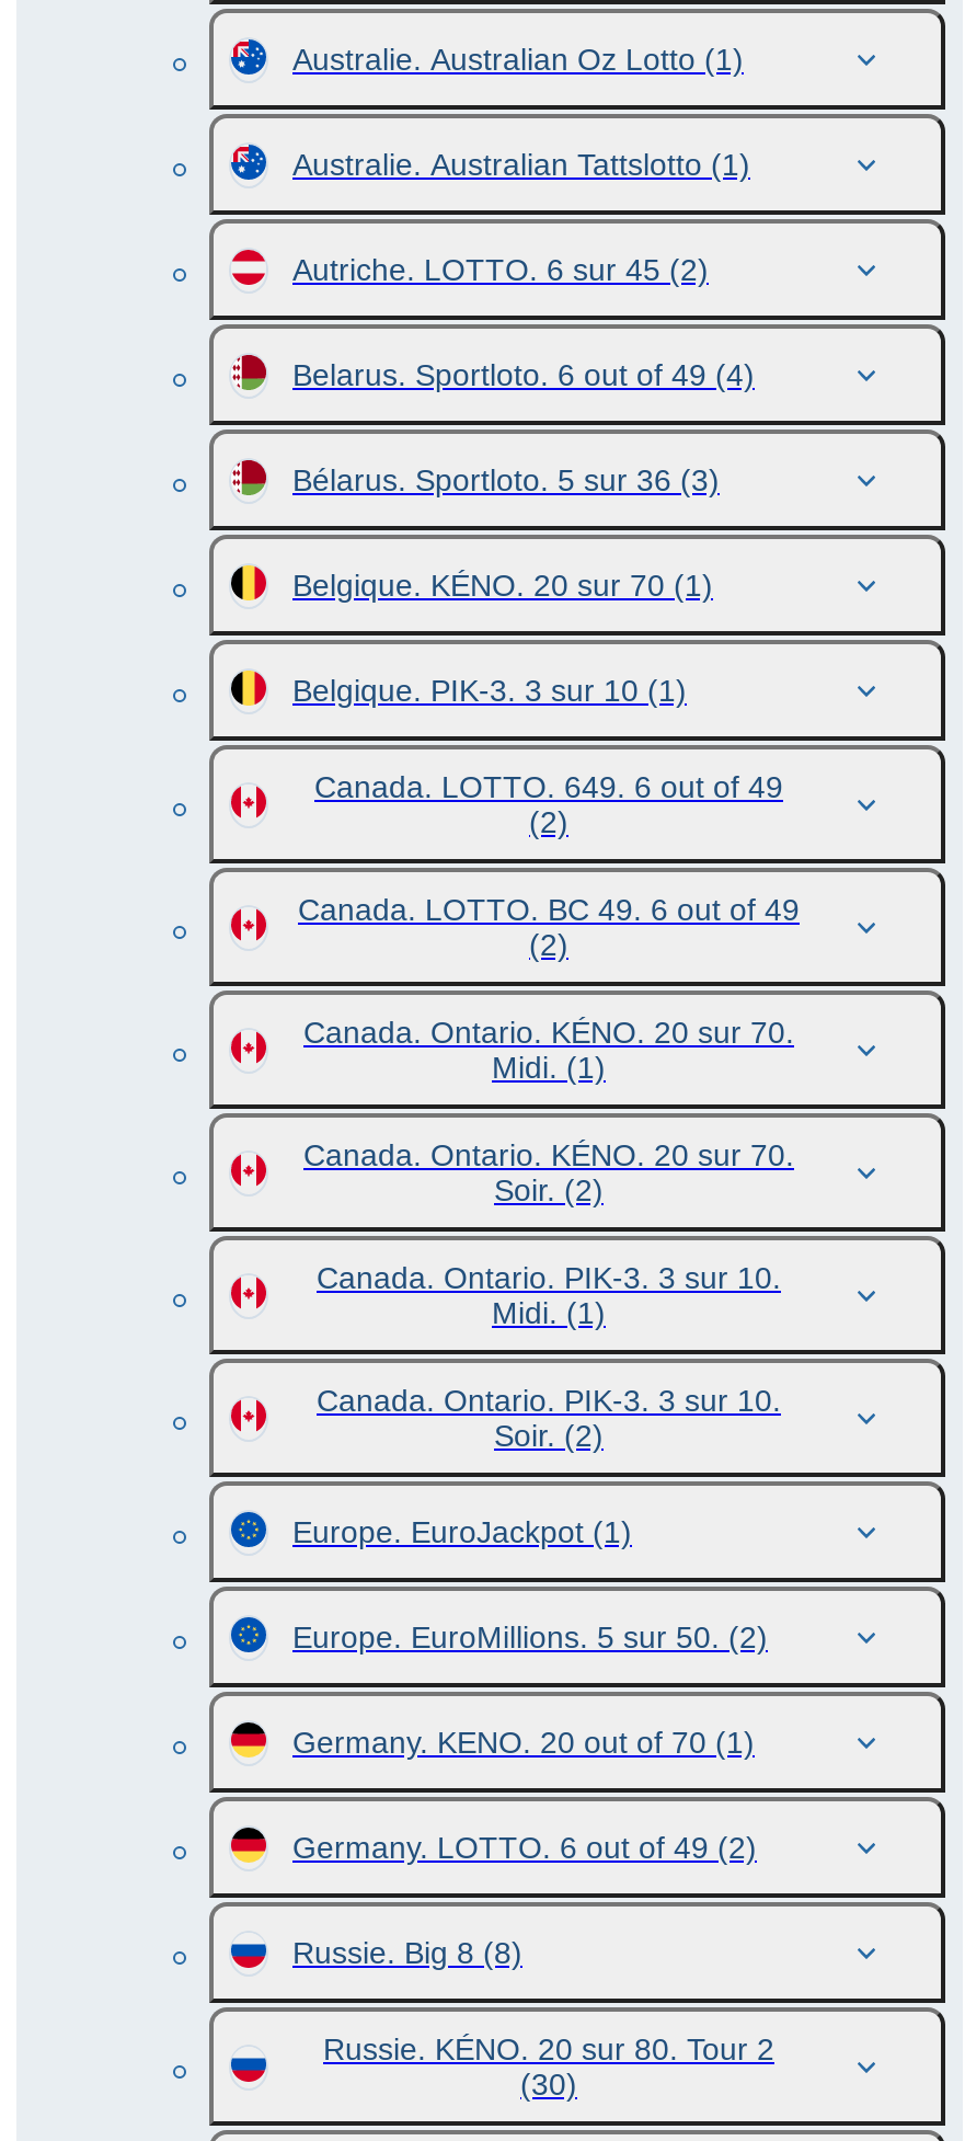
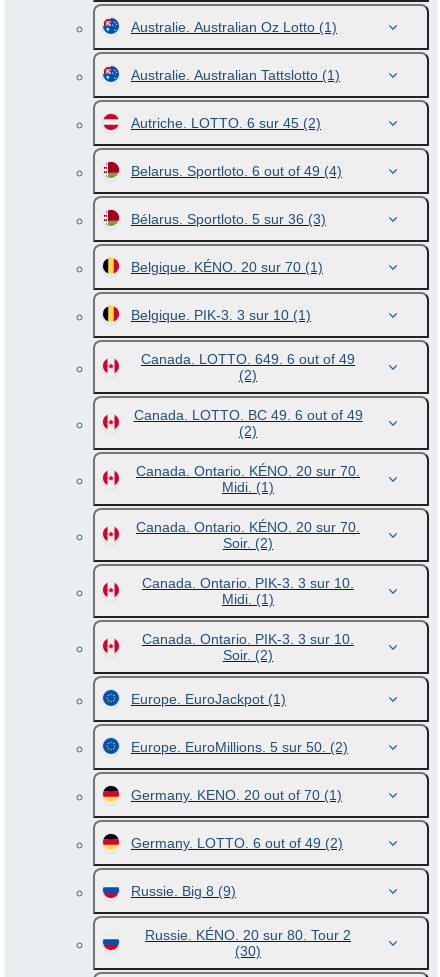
- Russie. Big 8 (8)
+ Russie. Big 8 (9)
